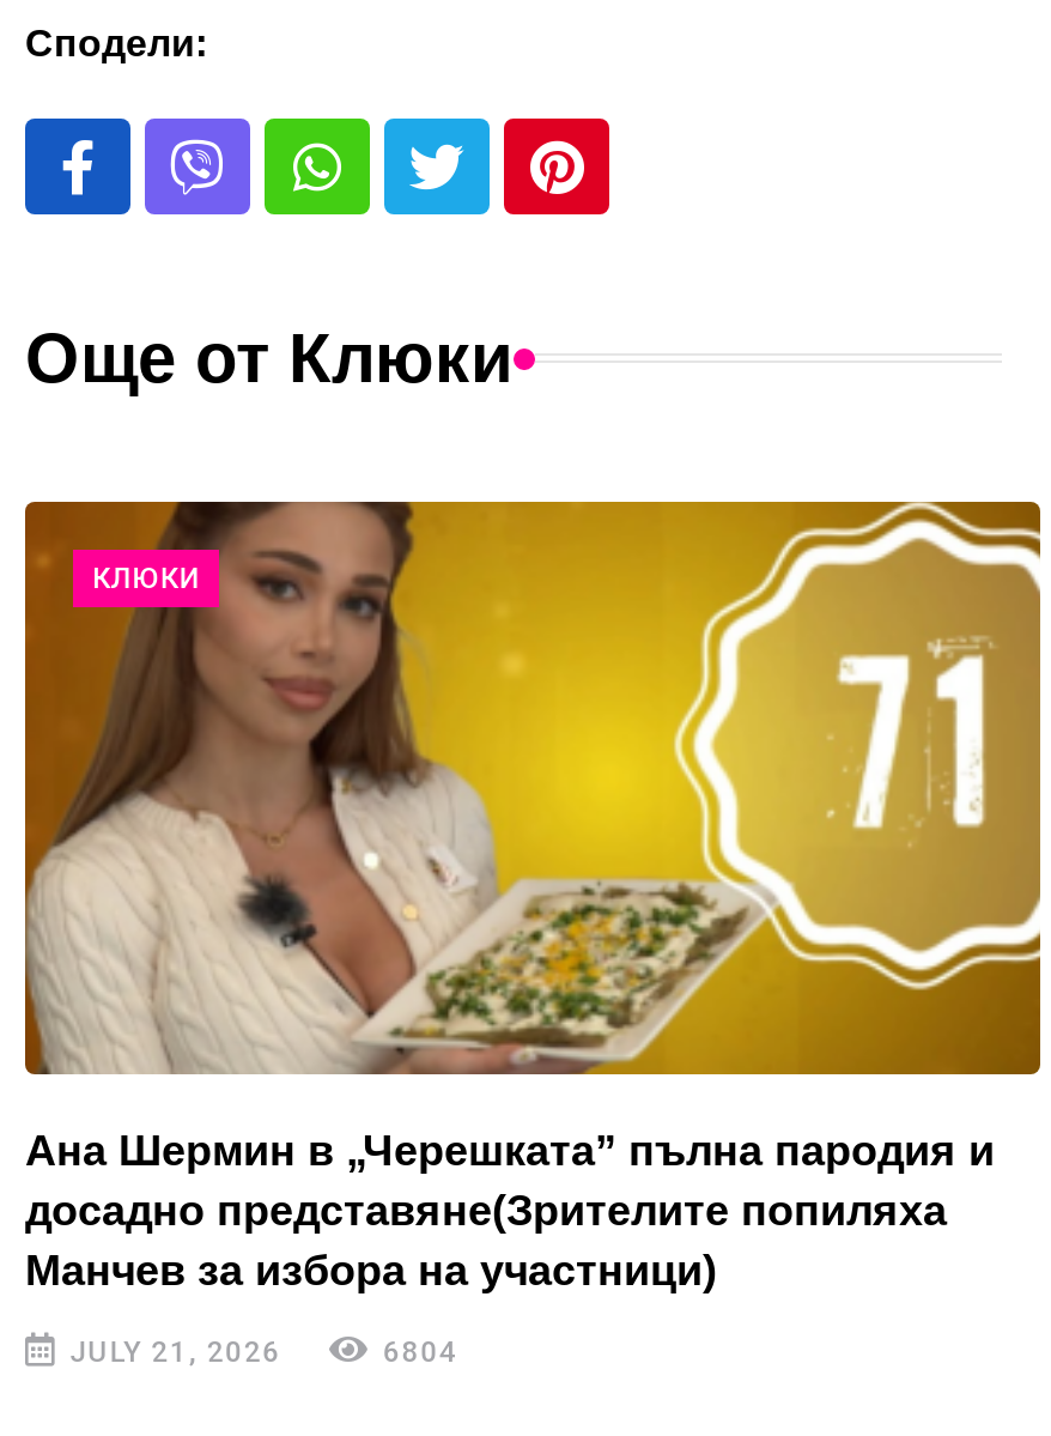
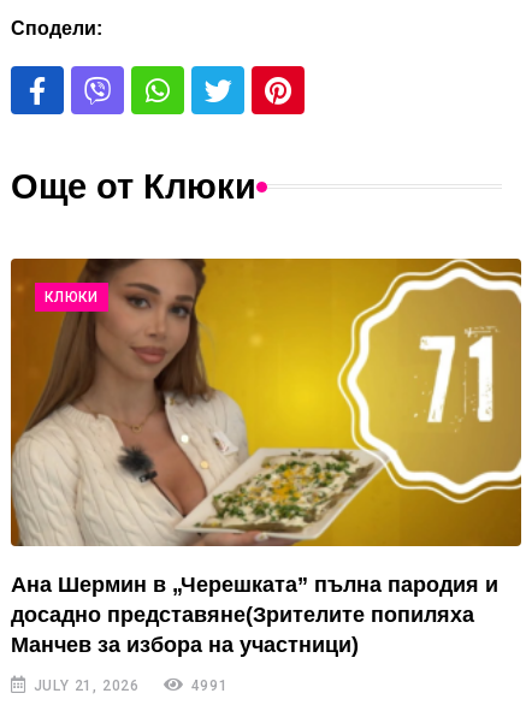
- 6804
+ 4991
